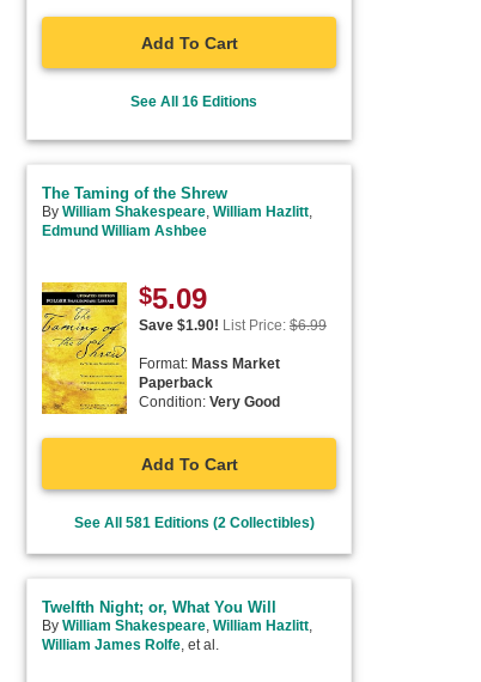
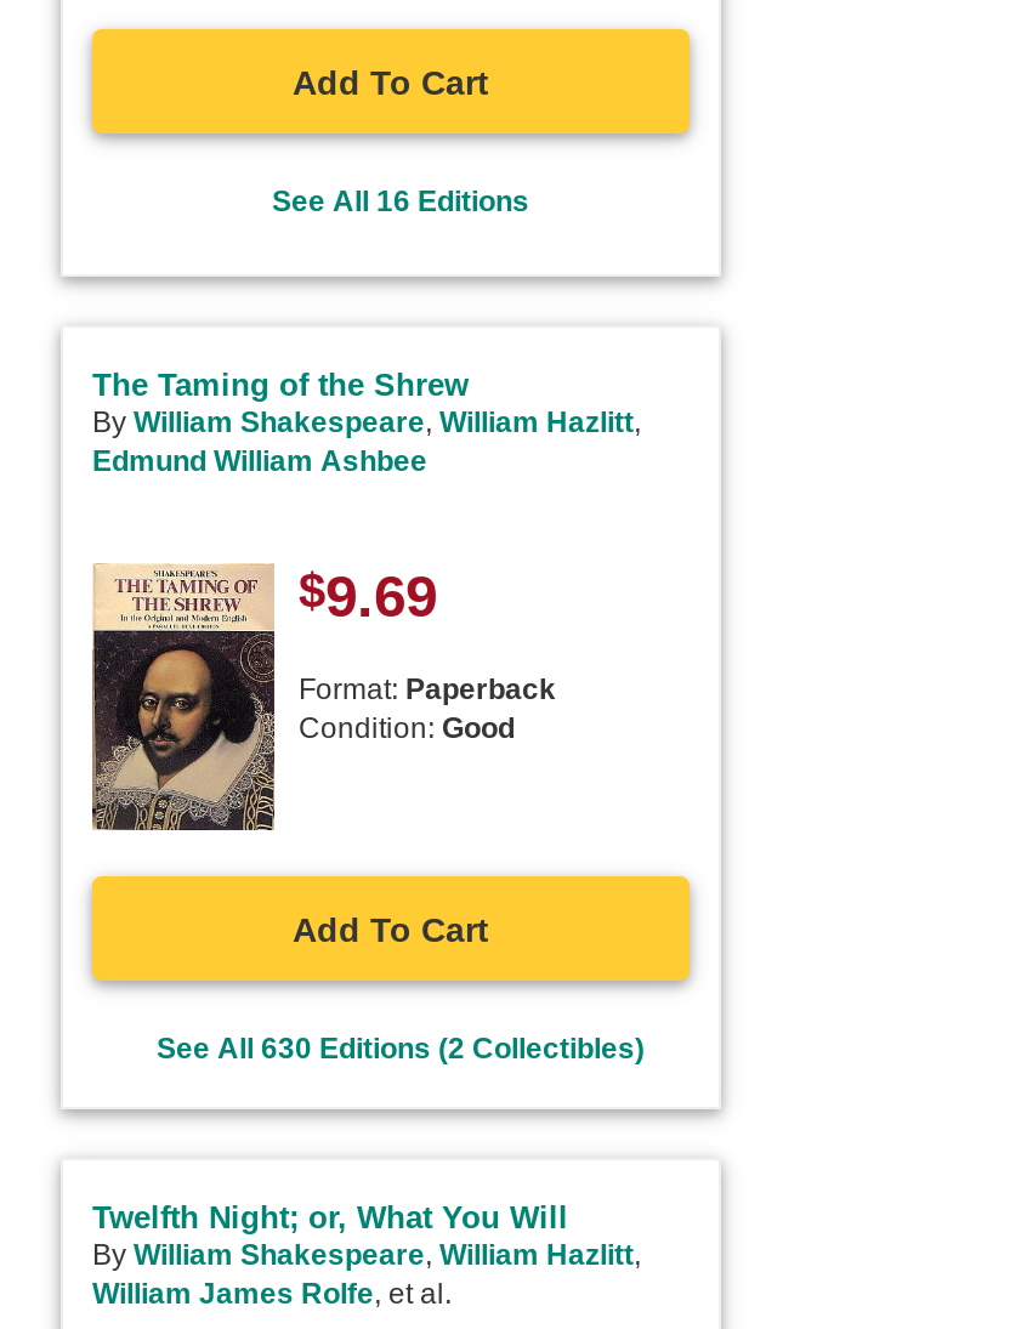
- [image]
- $5.09
- Save $1.90! List Price: $6.99
+ [image]
+ $9.69

- Format: Mass Market
- Paperback
- Condition: Very Good
+ Format: Paperback
+ Condition: Good

- See All 581 Editions (2 Collectibles)
+ See All 630 Editions (2 Collectibles)
